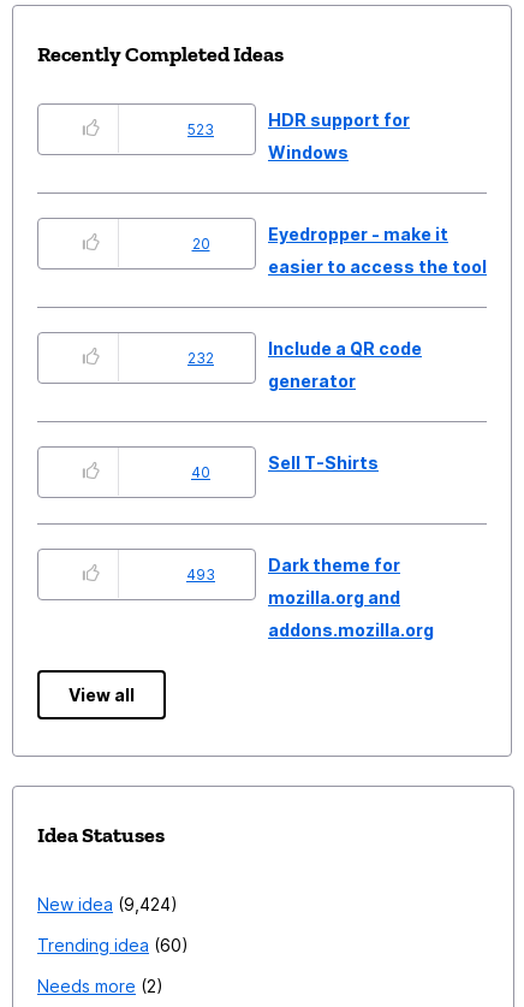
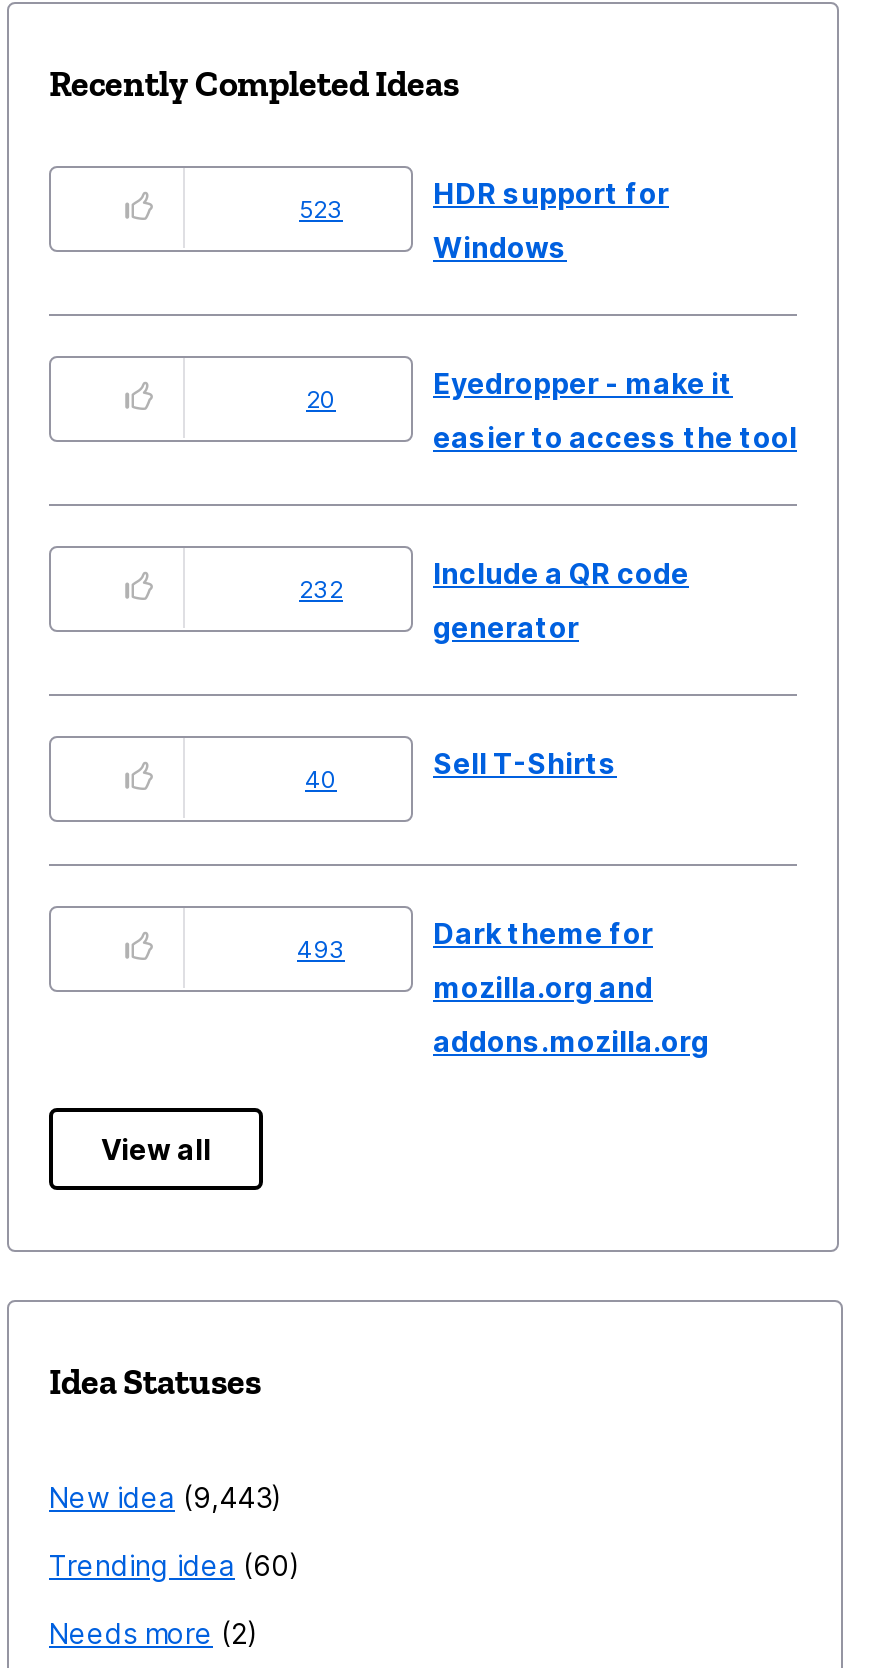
- New idea 9,424
+ New idea 9,443
